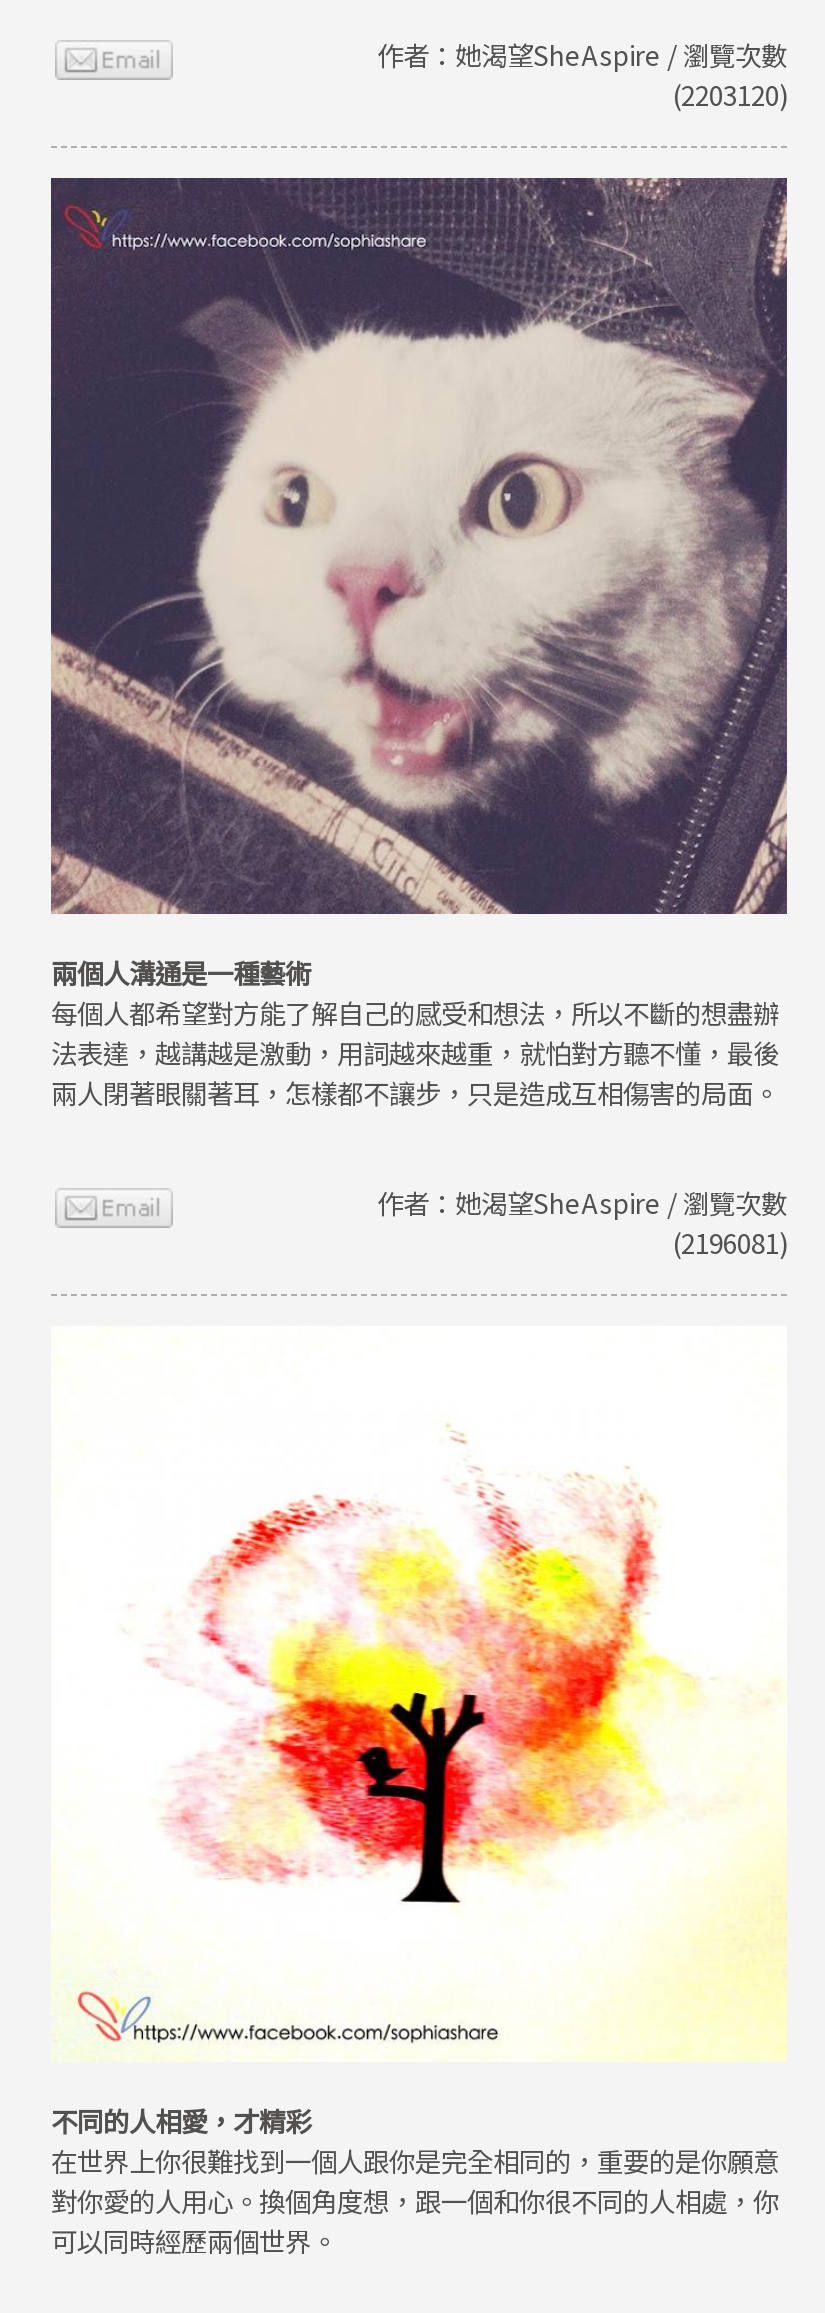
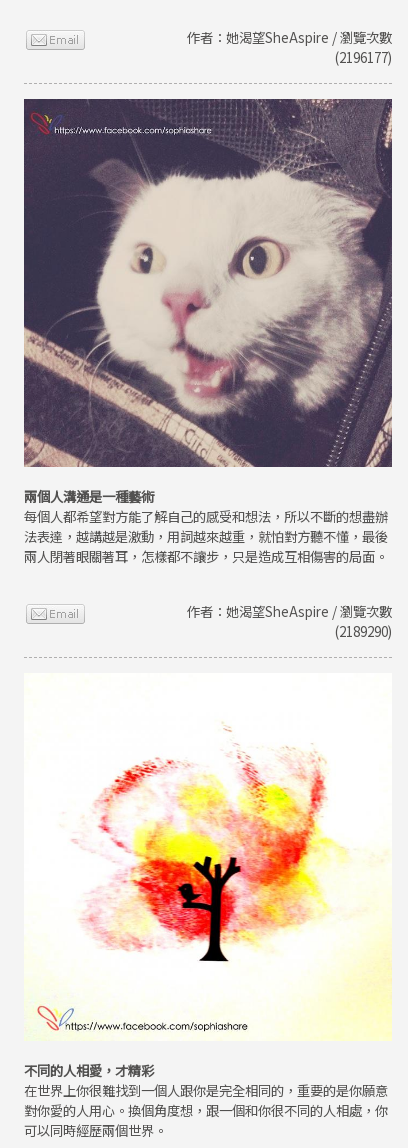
- (2203120)
+ (2196177)

- (2196081)
+ (2189290)
